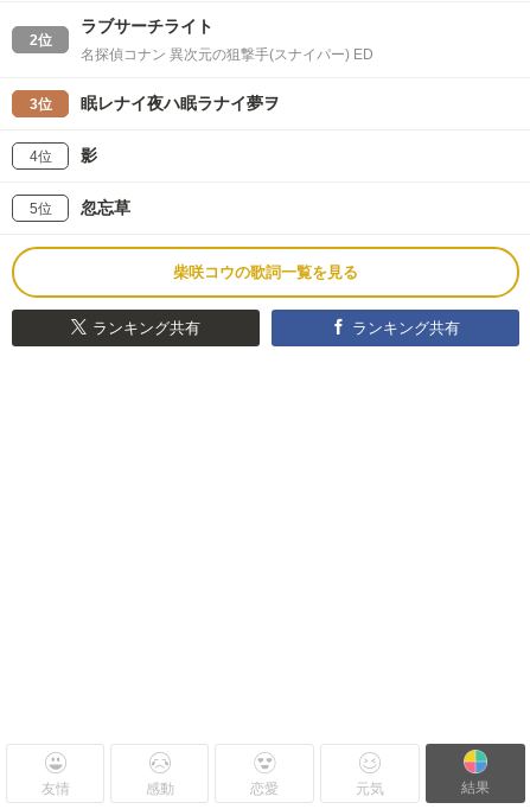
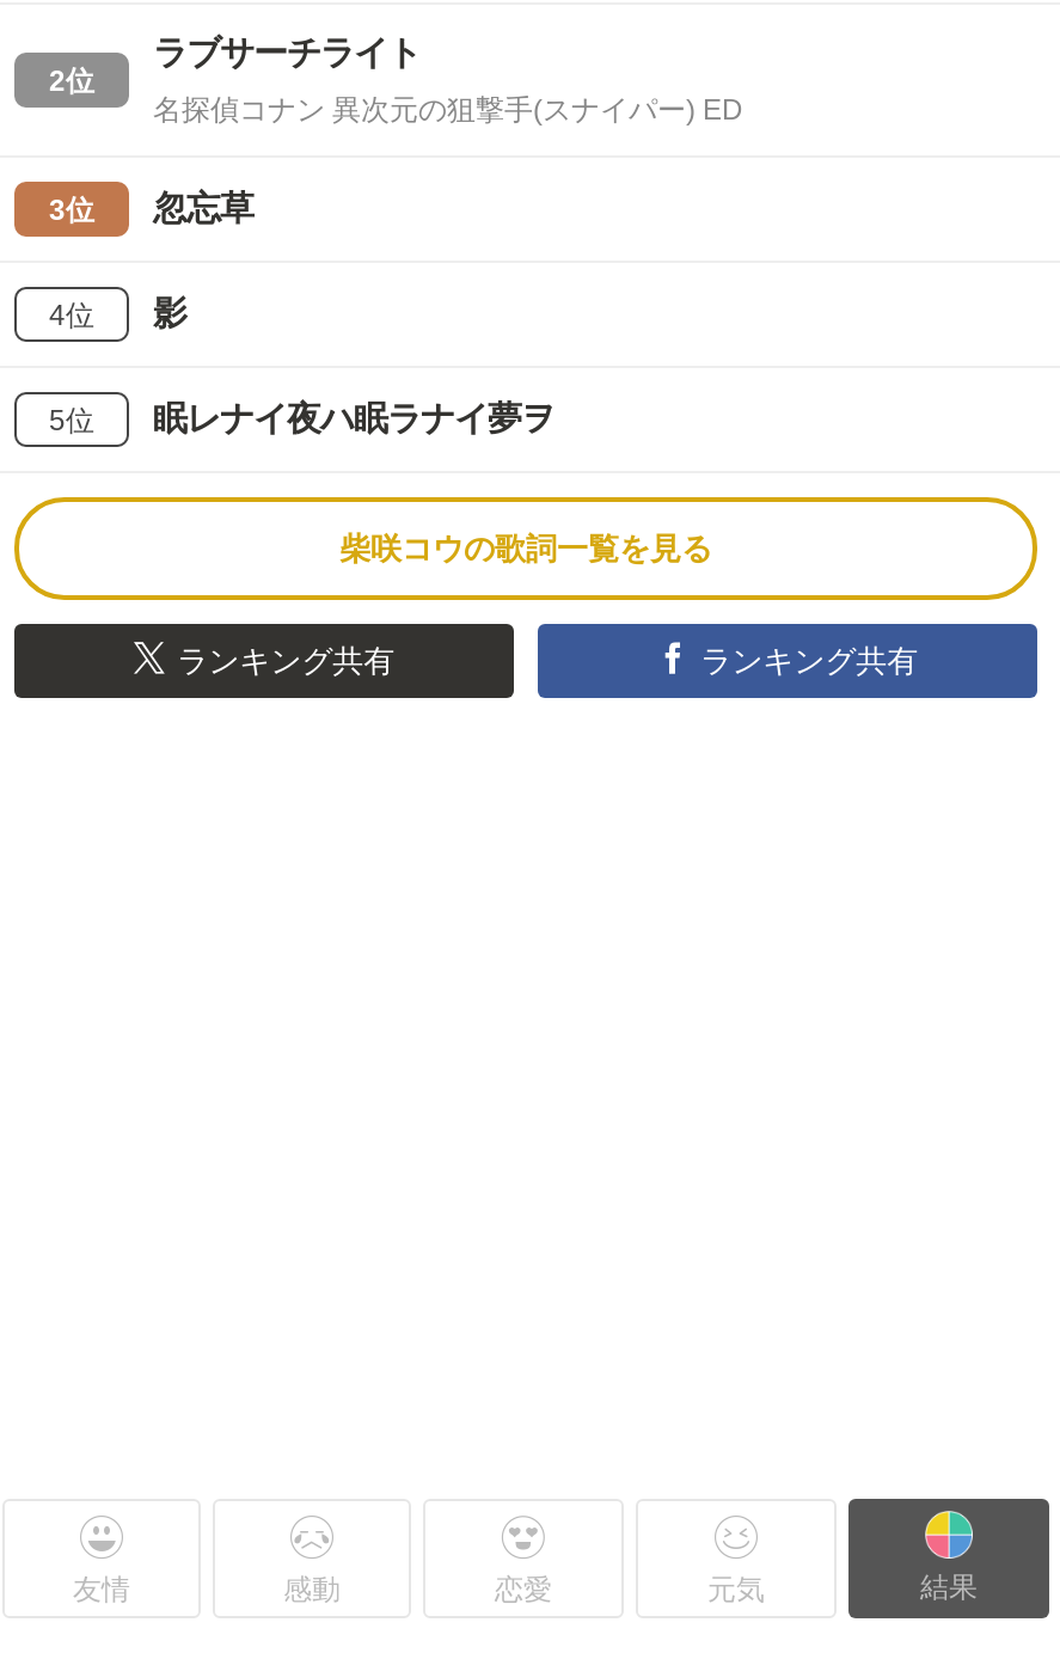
moved down: 眠レナイ夜ハ眠ラナイ夢ヲ

moved up: 忽忘草
